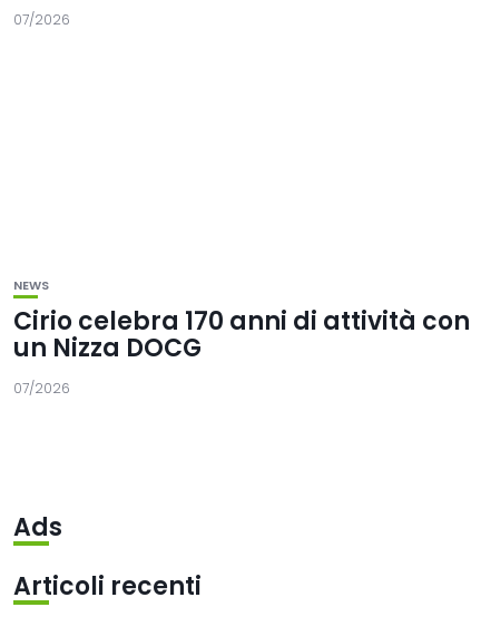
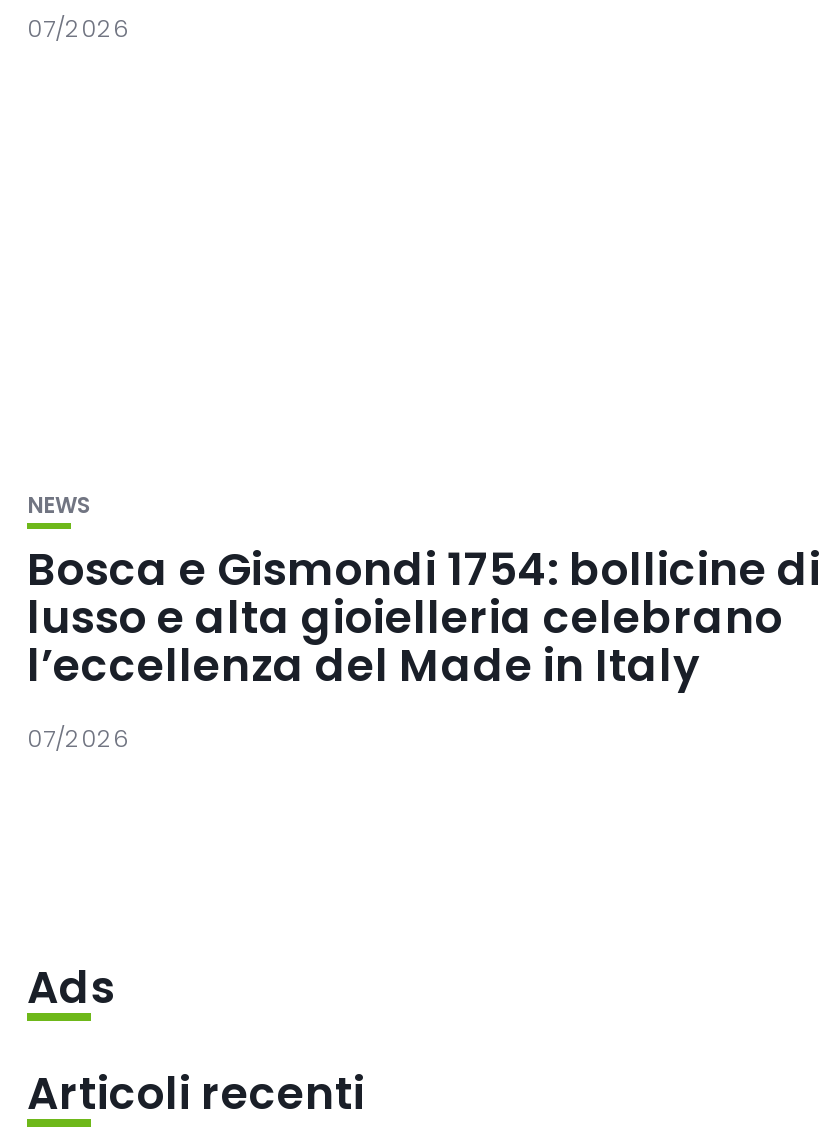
- Cirio celebra 170 anni di attività con
- un Nizza DOCG
+ Bosca e Gismondi 1754: bollicine di
+ lusso e alta gioielleria celebrano
+ l’eccellenza del Made in Italy
